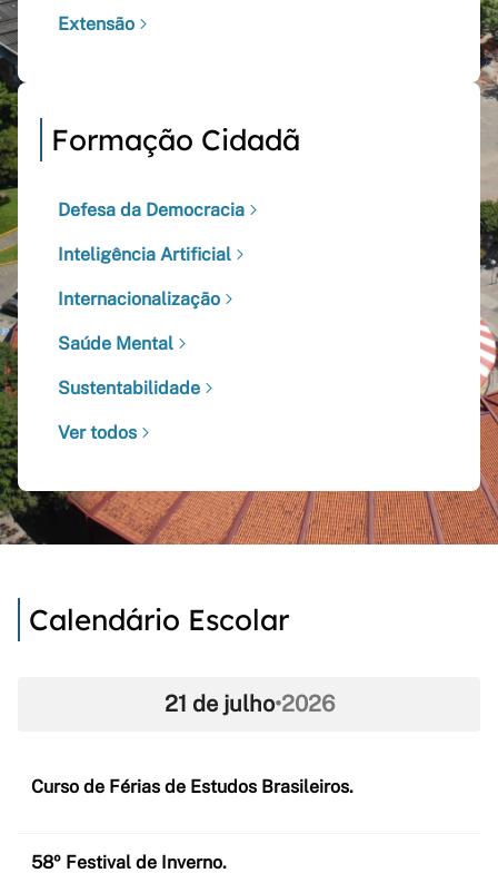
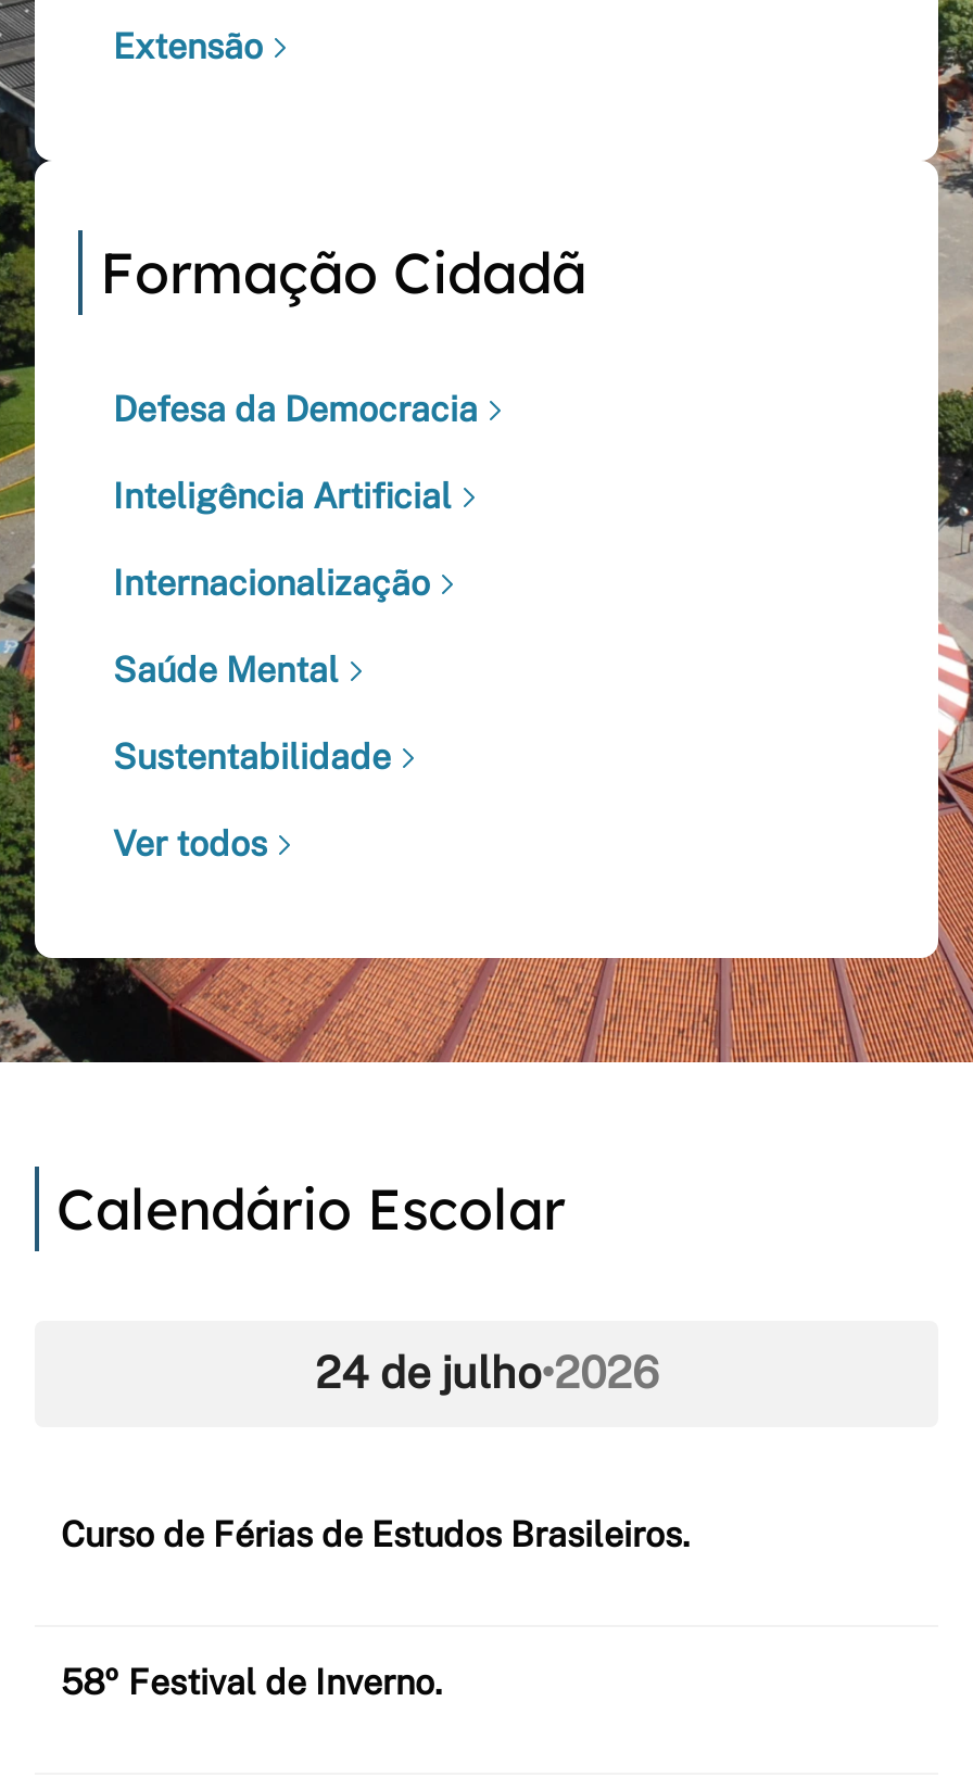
- 21 de julho•2026
+ 24 de julho•2026
